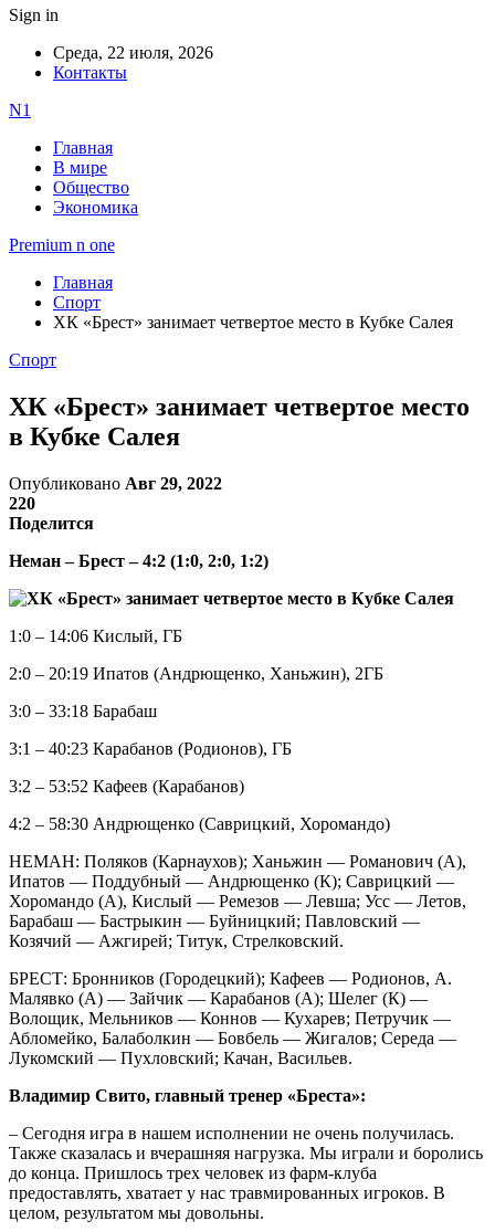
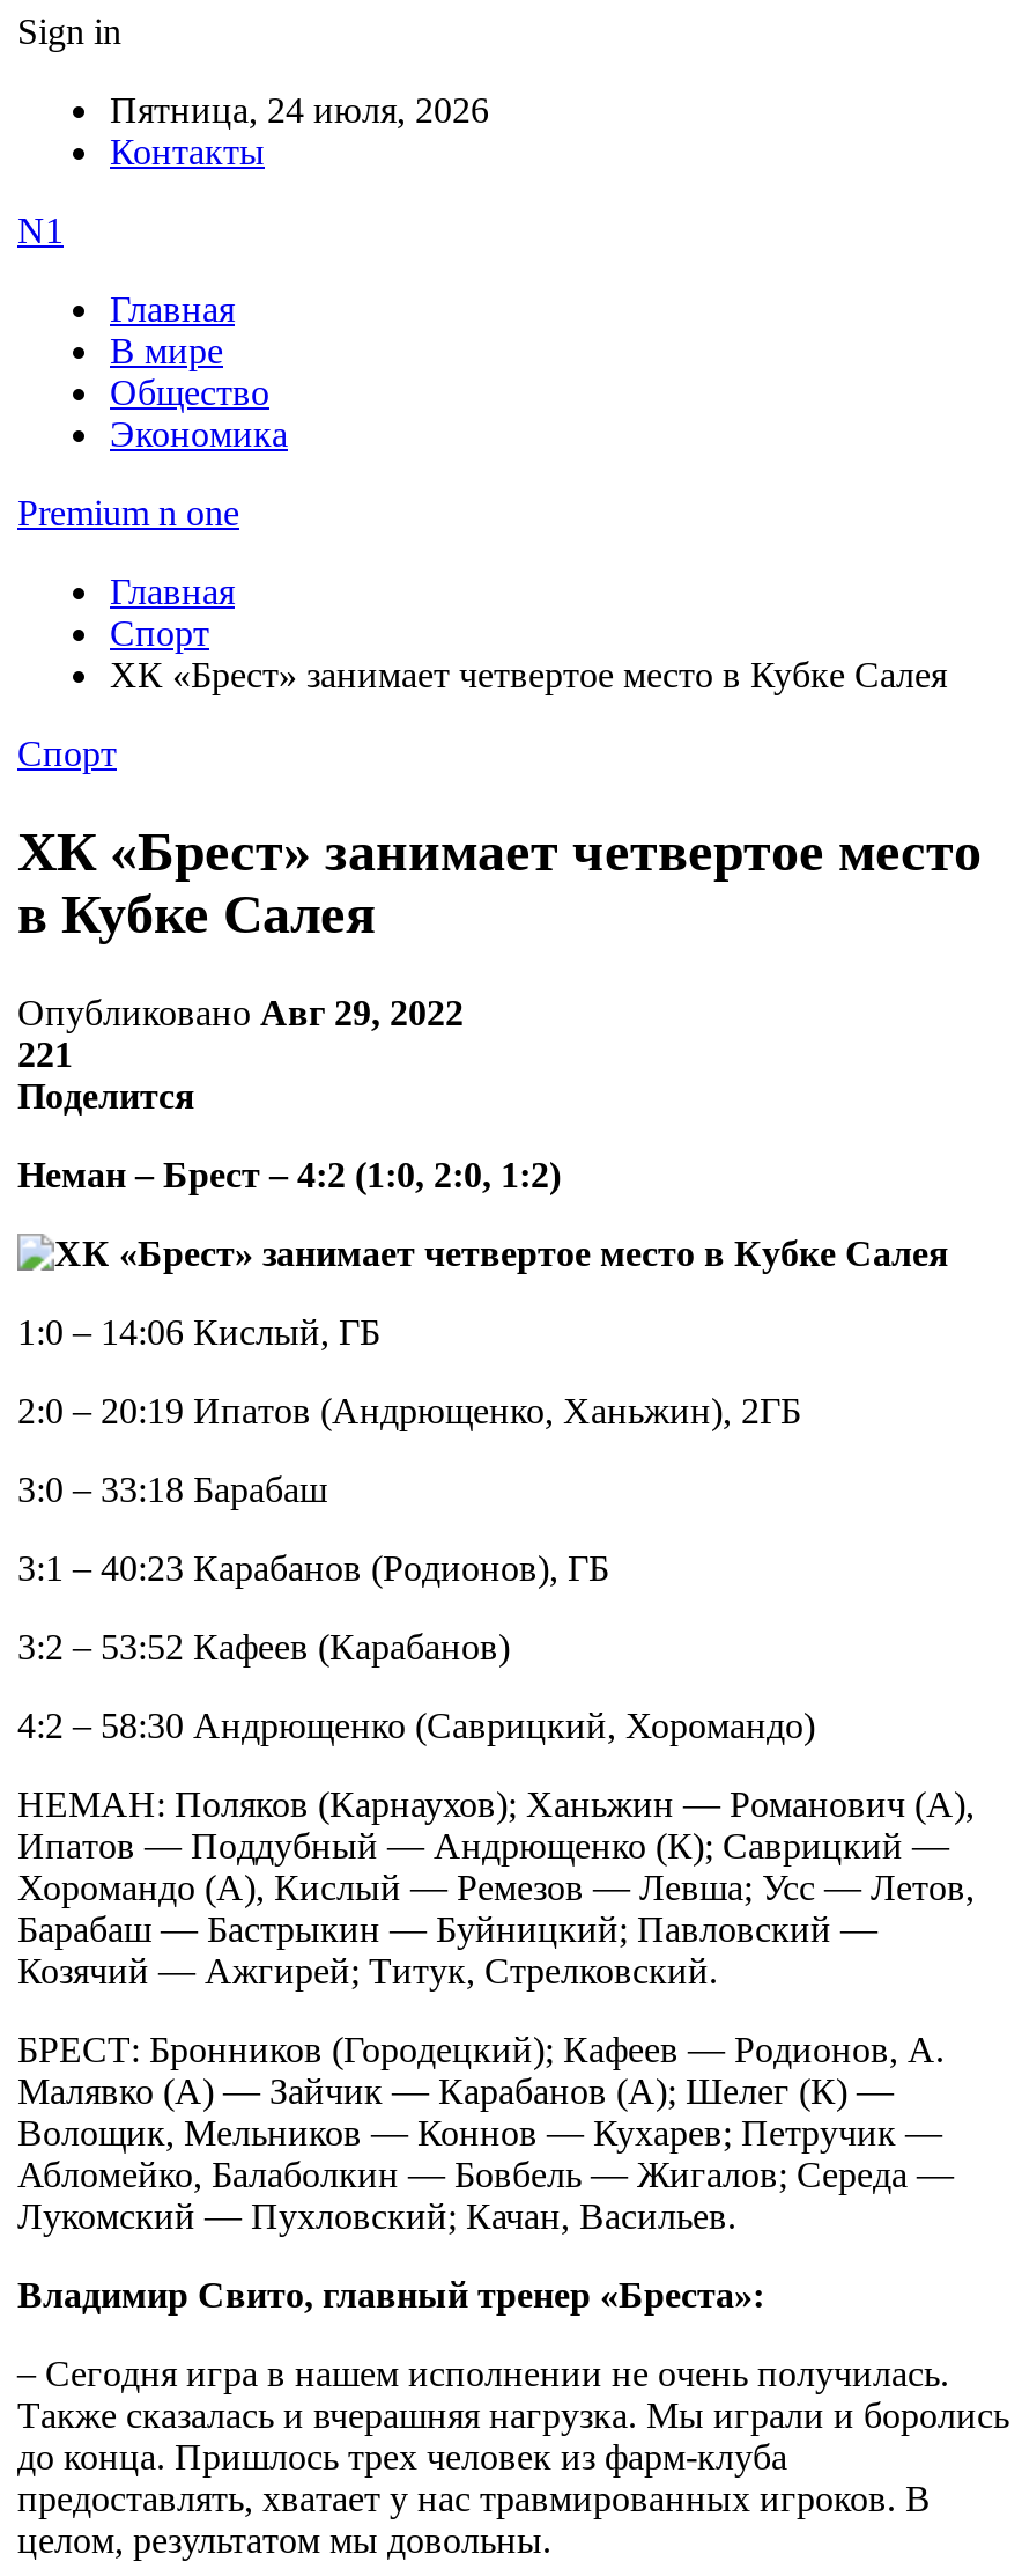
- Среда, 22 июля, 2026
+ Пятница, 24 июля, 2026

- 220
+ 221
